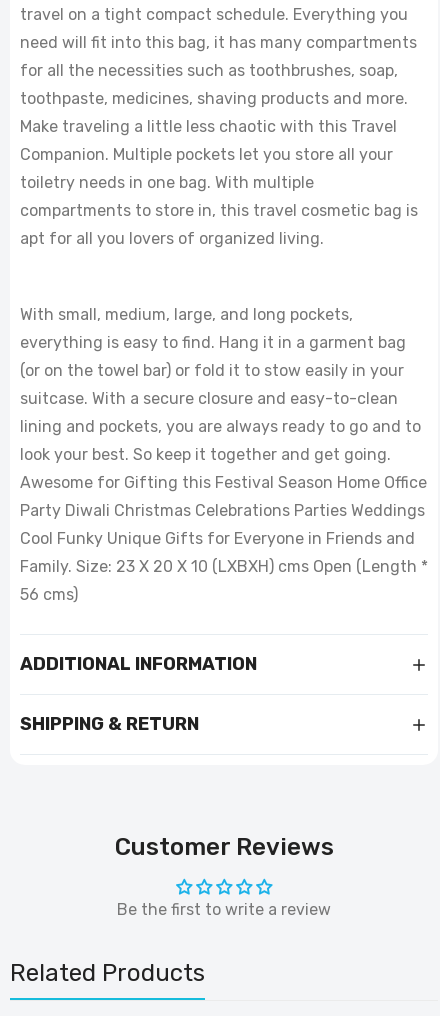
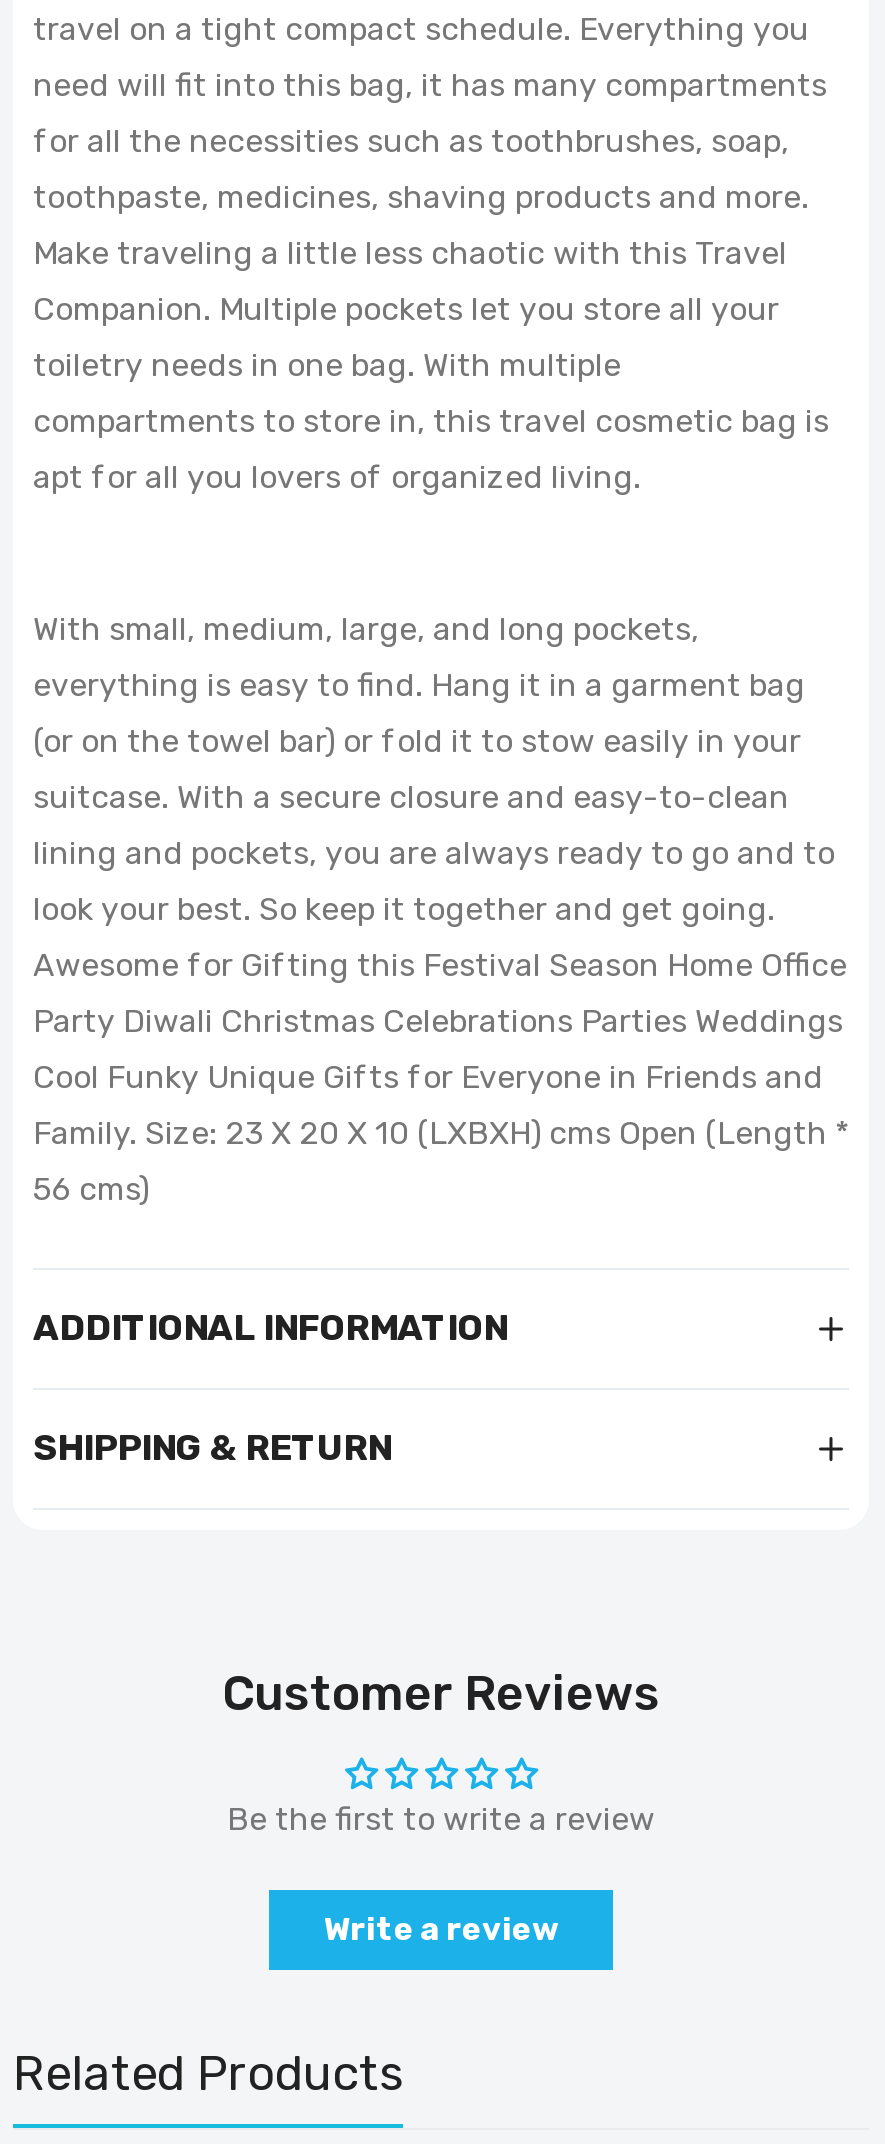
+ Write a review
